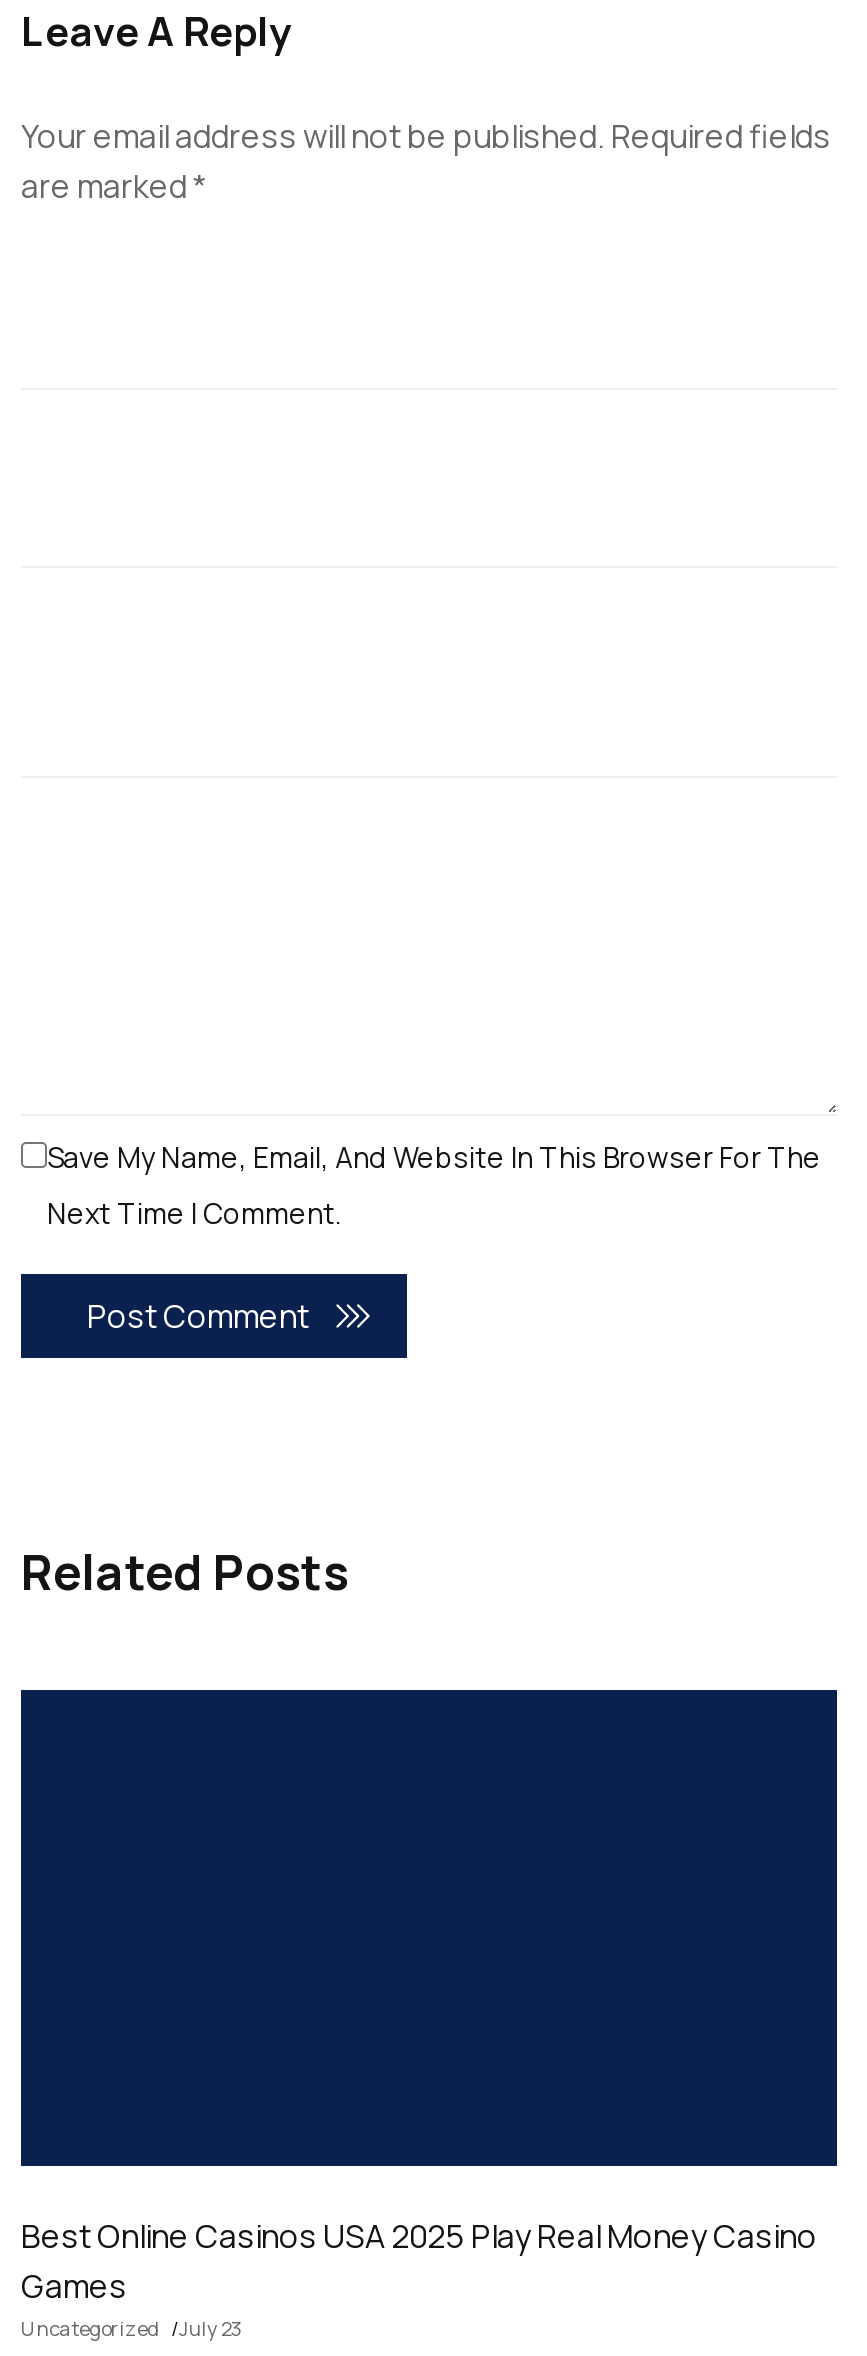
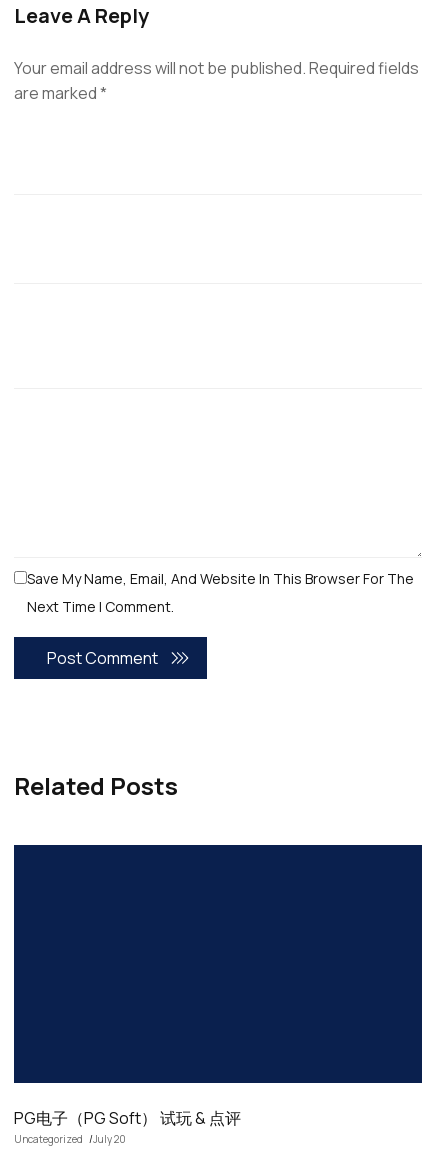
- Best Online Casinos USA 2025 Play Real Money Casino
- Games
+ PG电子（PG Soft） 试玩 & 点评

- Uncategorized July 23
+ Uncategorized July 20
